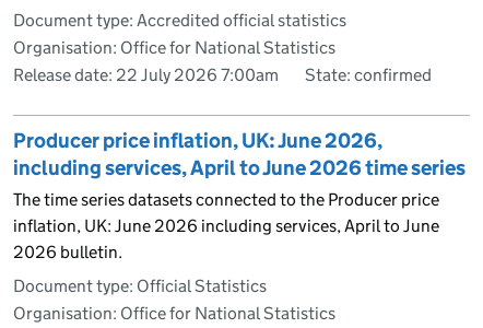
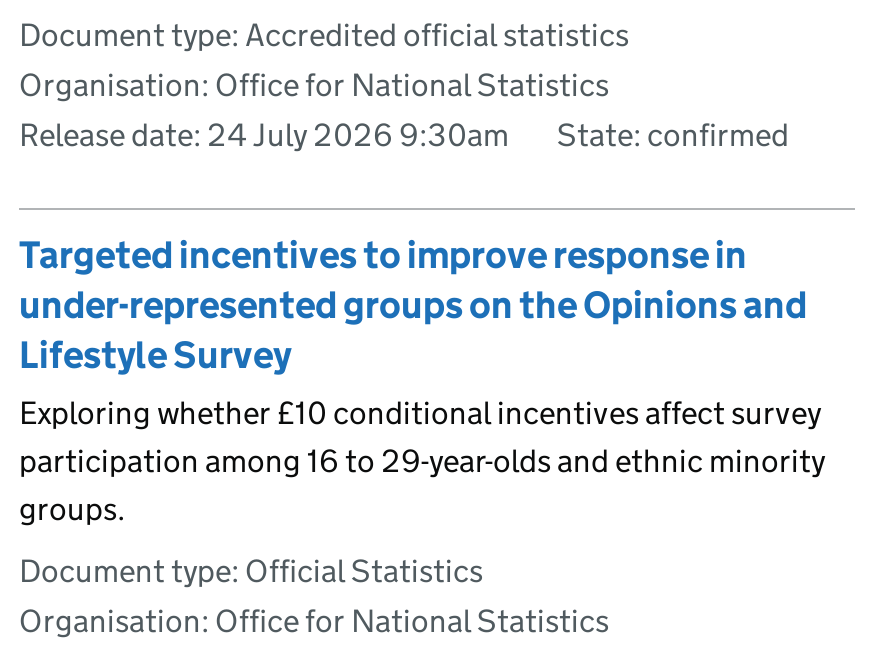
- Release date: 22 July 2026 7:00am
+ Release date: 24 July 2026 9:30am

- Producer price inflation, UK: June 2026,
- including services, April to June 2026 time series
- The time series datasets connected to the Producer price
- inflation, UK: June 2026 including services, April to June
- 2026 bulletin.
+ Targeted incentives to improve response in
+ under-represented groups on the Opinions and
+ Lifestyle Survey
+ Exploring whether £10 conditional incentives affect survey
+ participation among 16 to 29-year-olds and ethnic minority
+ groups.
